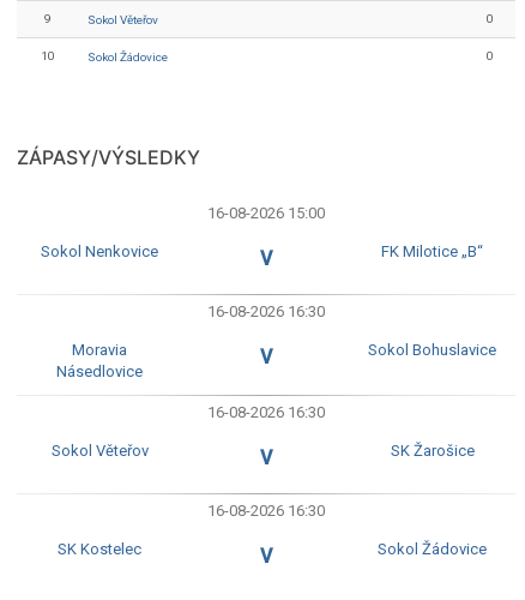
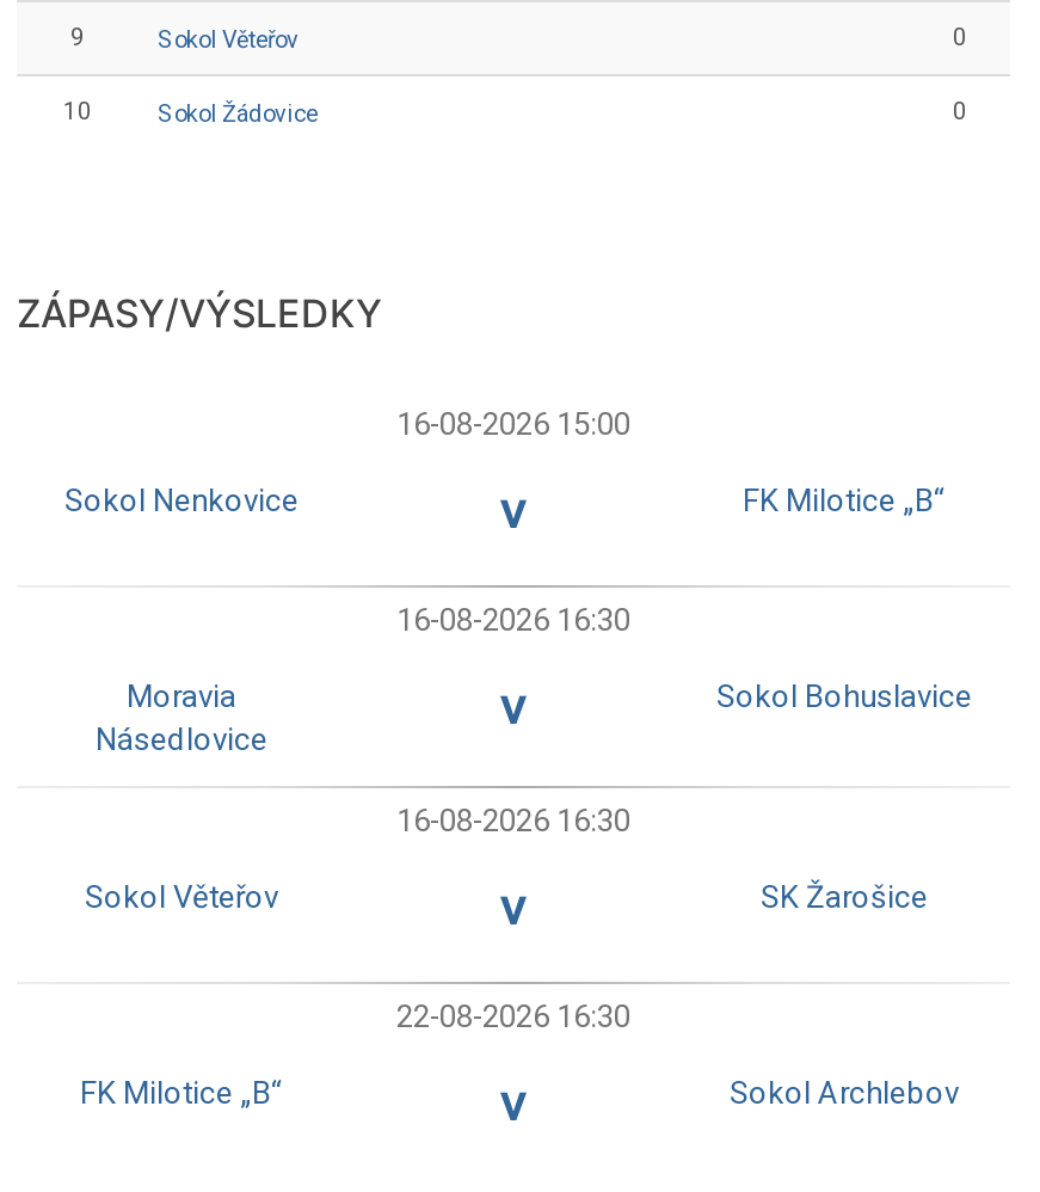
- 16-08-2026 16:30
+ 22-08-2026 16:30

- SK Kostelec
+ FK Milotice „B“

- Sokol Žádovice
+ Sokol Archlebov
